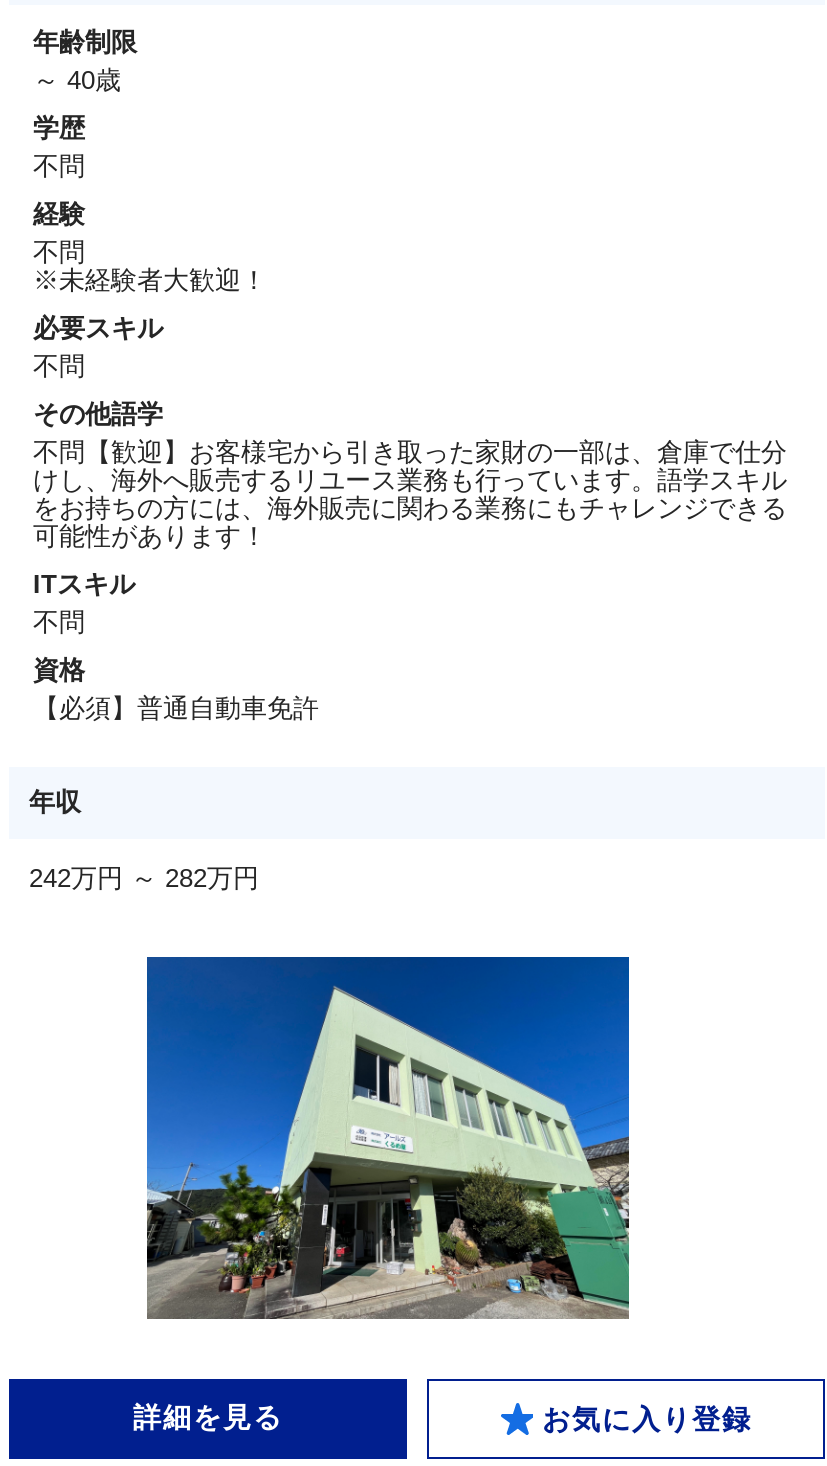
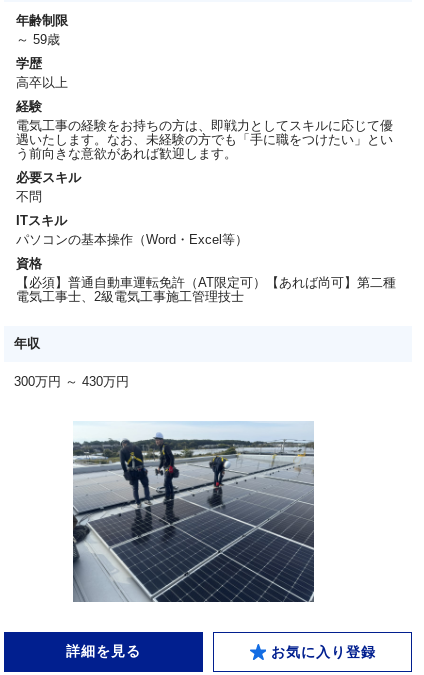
- ～ 40歳
+ ～ 59歳

- 不問
+ 高卒以上

- 不問
- ※未経験者大歓迎！
+ 電気工事の経験をお持ちの方は、即戦力としてスキルに応じて優
+ 遇いたします。なお、未経験の方でも「手に職をつけたい」とい
+ う前向きな意欲があれば歓迎します。

- その他語学
- 不問【歓迎】お客様宅から引き取った家財の一部は、倉庫で仕分
- けし、海外へ販売するリユース業務も行っています。語学スキル
- をお持ちの方には、海外販売に関わる業務にもチャレンジできる
- 可能性があります！

- 不問
+ パソコンの基本操作（Word・Excel等）

- 【必須】普通自動車免許
+ 【必須】普通自動車運転免許（AT限定可）【あれば尚可】第二種
+ 電気工事士、2級電気工事施工管理技士

- 242万円 ～ 282万円
+ 300万円 ～ 430万円

- [image]
+ [image]
